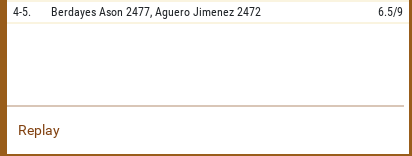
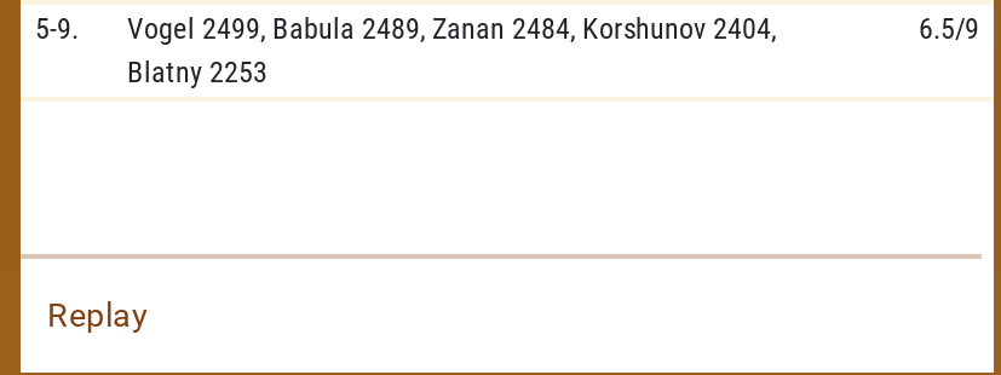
- 4-5.
- Berdayes Ason 2477, Aguero Jimenez 2472
+ 5-9.
+ Vogel 2499, Babula 2489, Zanan 2484, Korshunov 2404,
+ Blatny 2253
